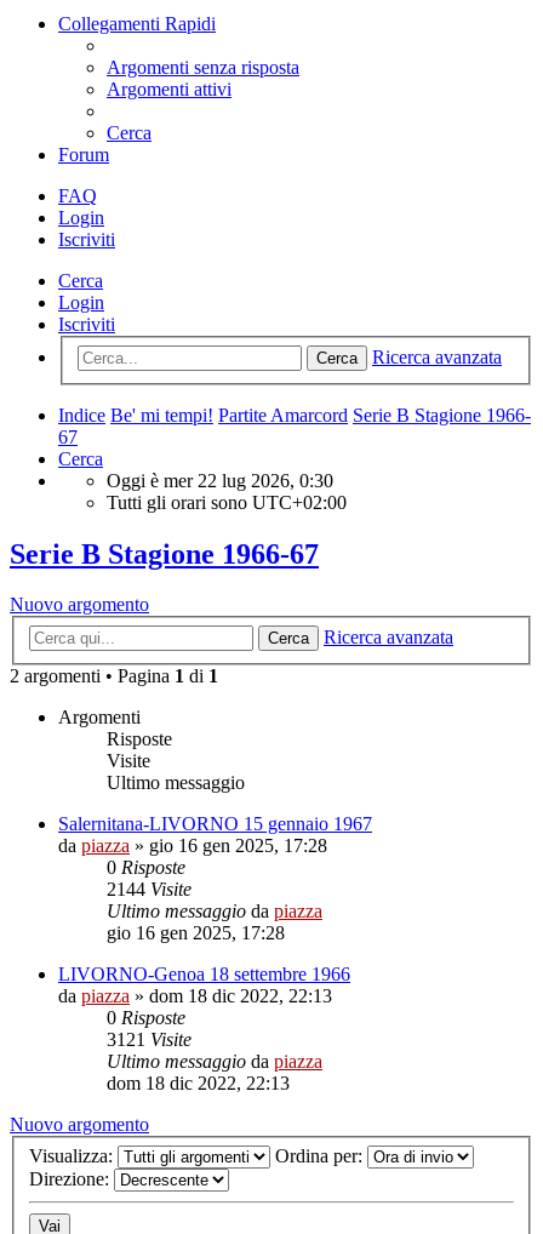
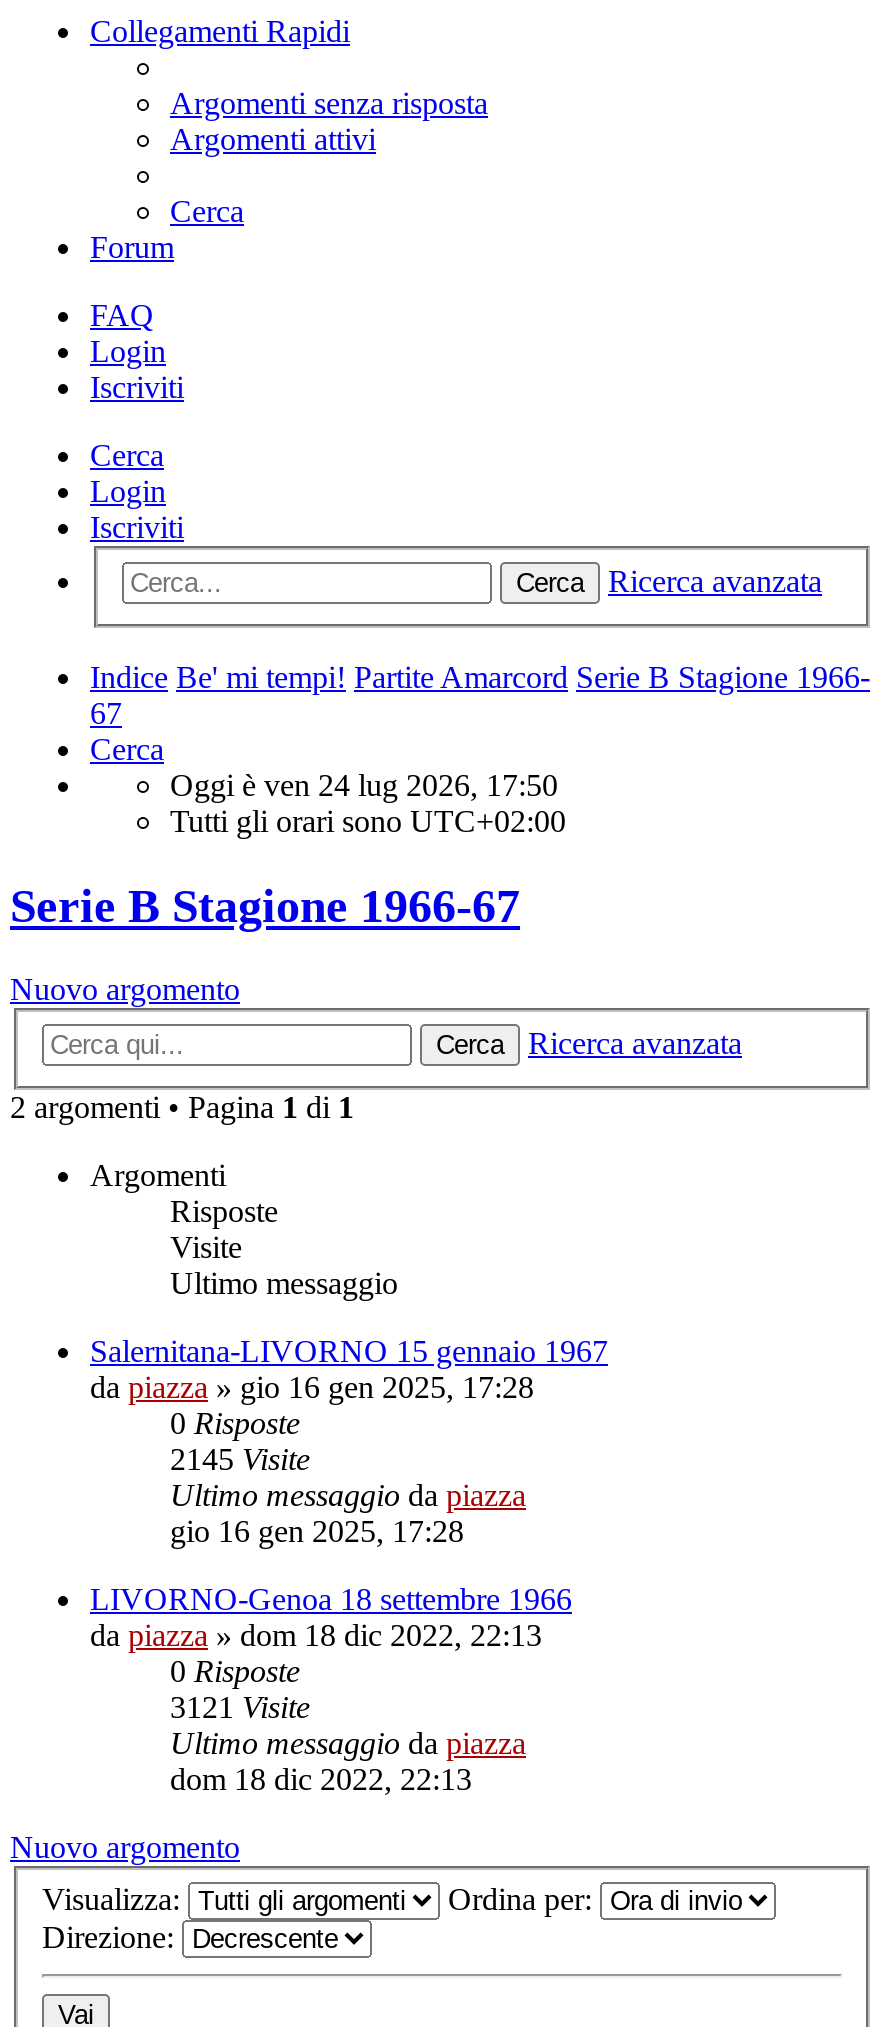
- Oggi è mer 22 lug 2026, 0:30
+ Oggi è ven 24 lug 2026, 17:50

- 2144Visite
+ 2145Visite
